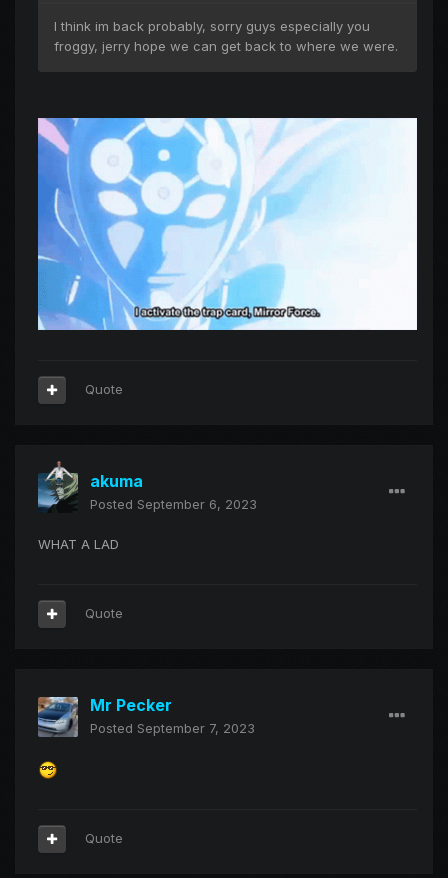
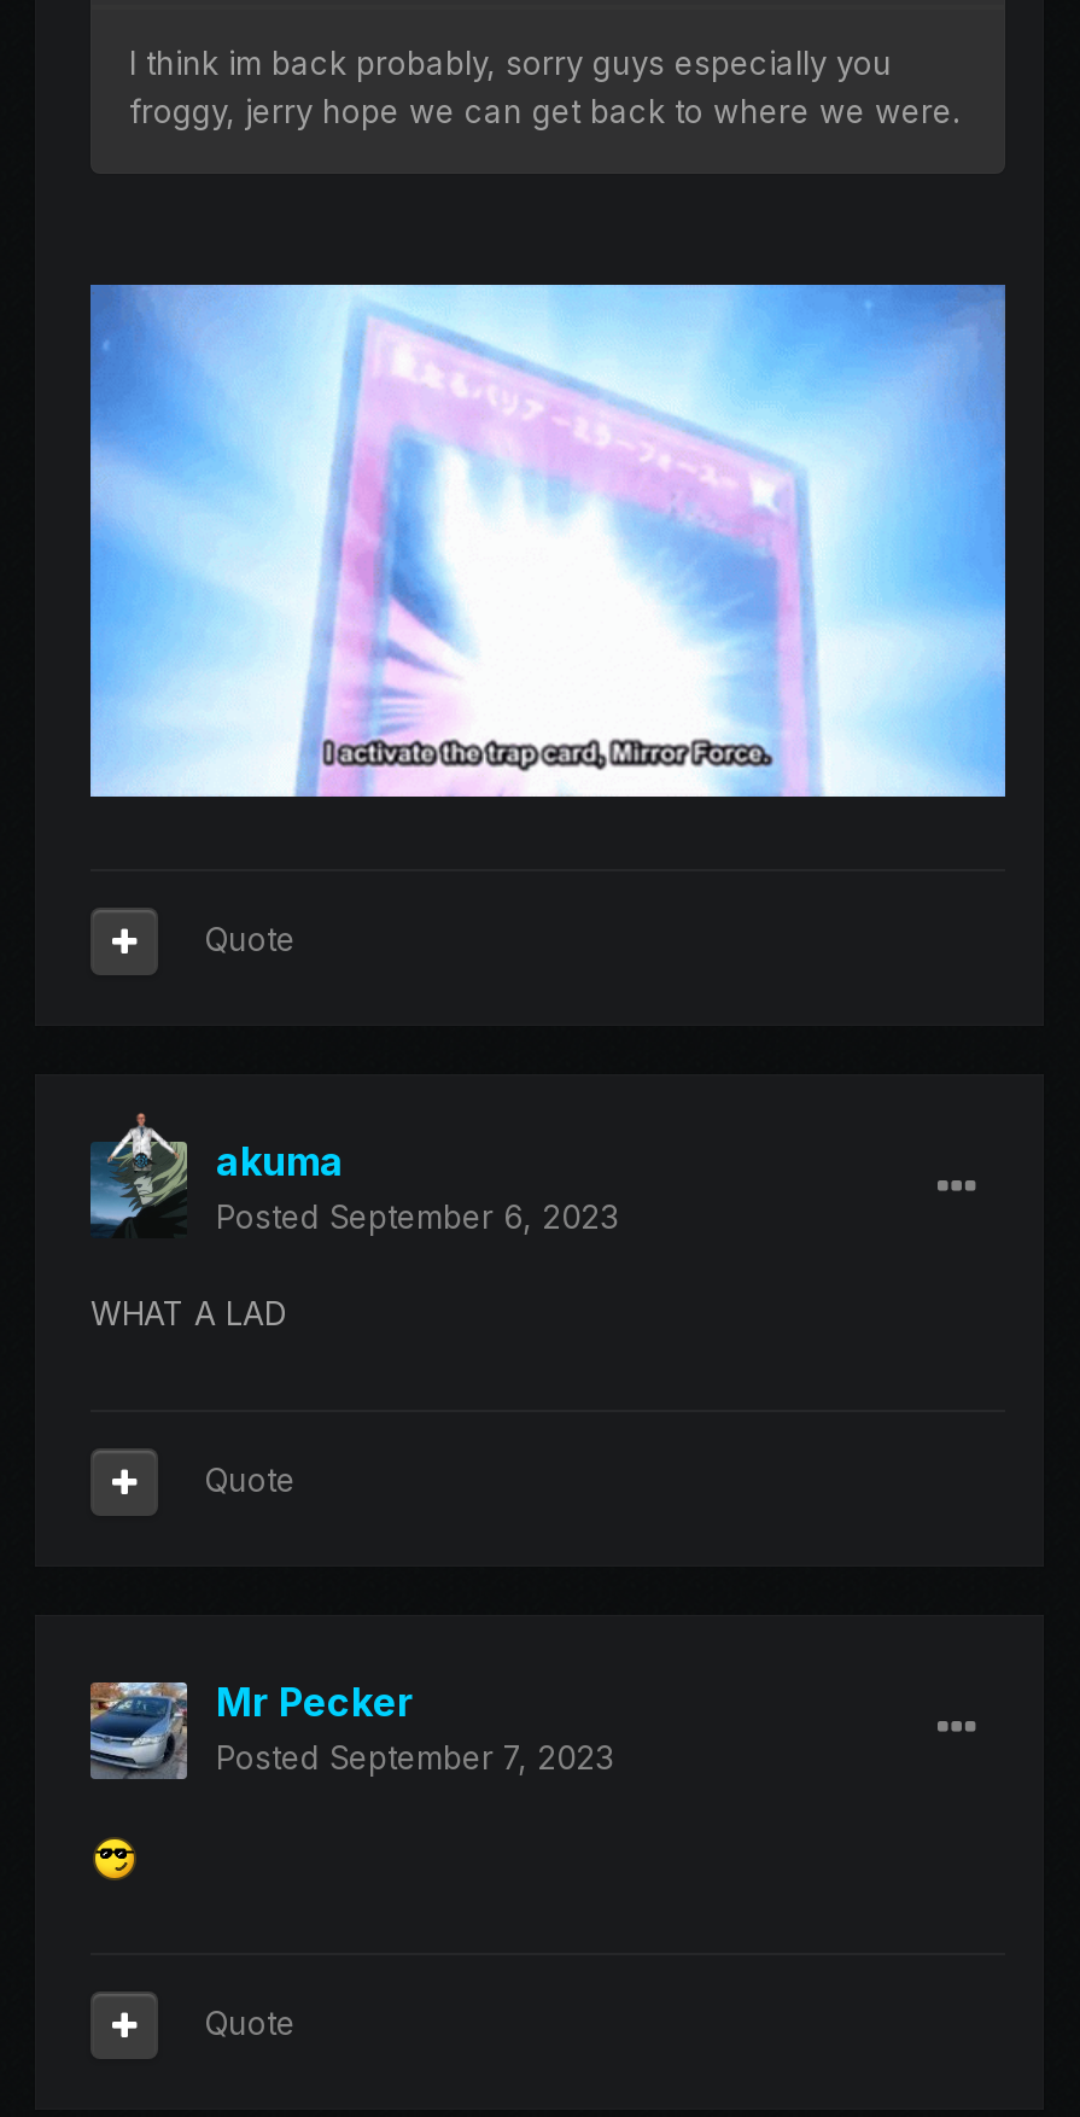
- [image]
+ [image]
